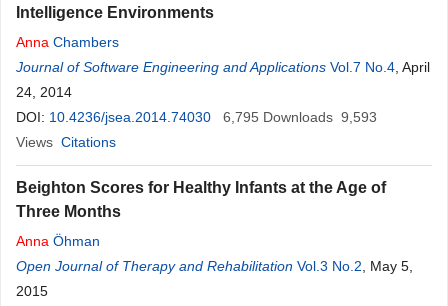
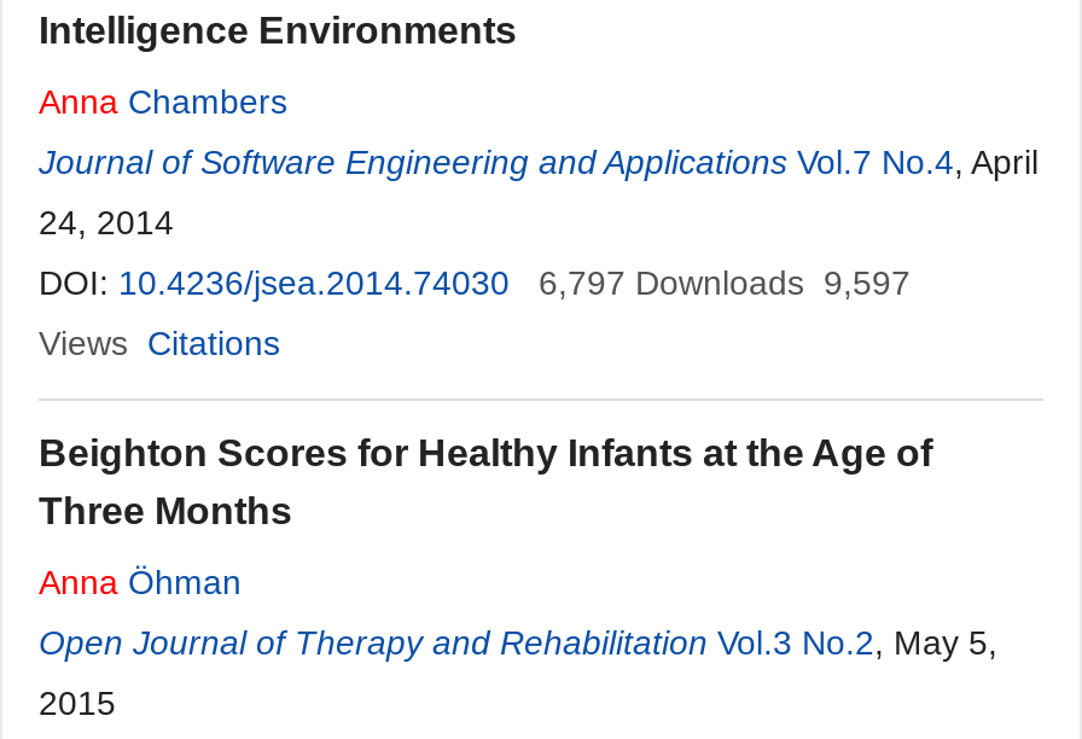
- DOI: 10.4236/jsea.2014.74030 6,795 Downloads 9,593
+ DOI: 10.4236/jsea.2014.74030 6,797 Downloads 9,597
